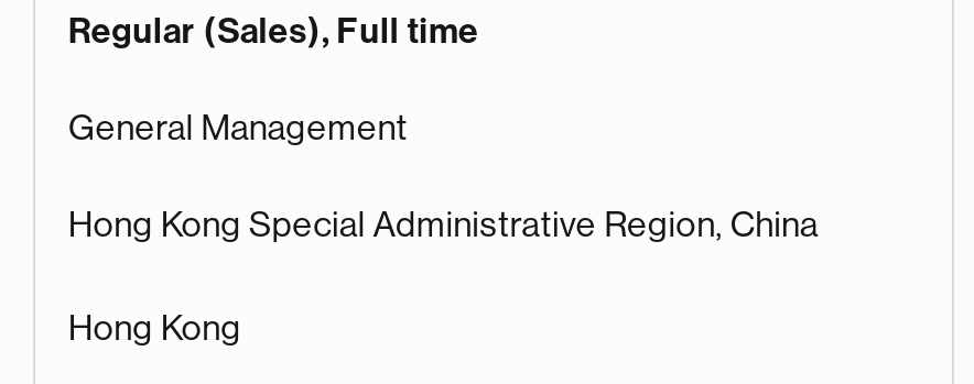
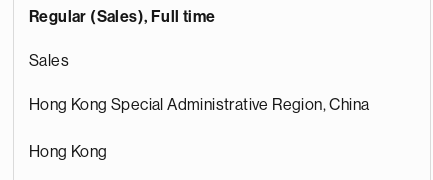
- General Management
+ Sales
